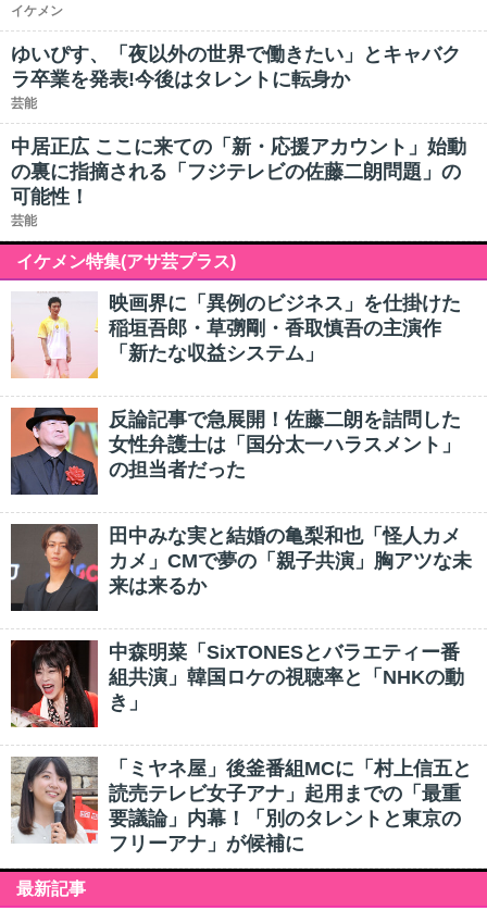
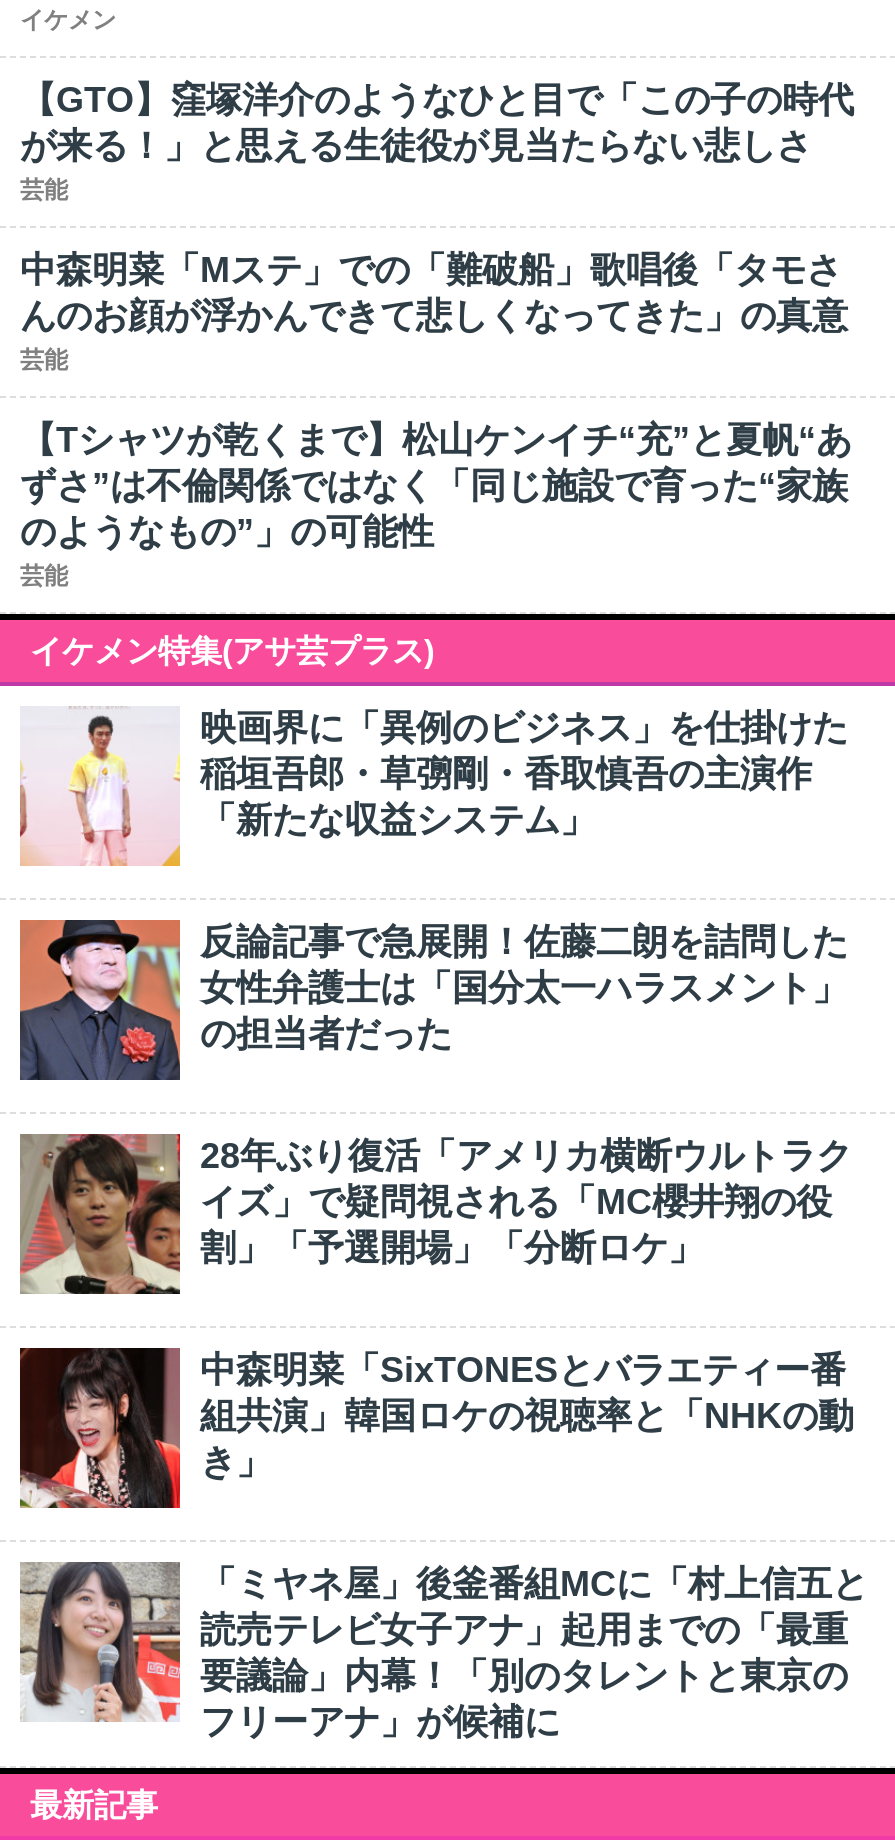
- ゆいぴす、「夜以外の世界で働きたい」とキャバク
- ラ卒業を発表!今後はタレントに転身か
+ 【GTO】窪塚洋介のようなひと目で「この子の時代
+ が来る！」と思える生徒役が見当たらない悲しさ

- 中居正広 ここに来ての「新・応援アカウント」始動
- の裏に指摘される「フジテレビの佐藤二朗問題」の
- 可能性！
+ 中森明菜「Mステ」での「難破船」歌唱後「タモさ
+ んのお顔が浮かんできて悲しくなってきた」の真意
+ 芸能
+ 【Tシャツが乾くまで】松山ケンイチ“充”と夏帆“あ
+ ずさ”は不倫関係ではなく「同じ施設で育った“家族
+ のようなもの”」の可能性

- [image]
- 田中みな実と結婚の亀梨和也「怪人カメ
- カメ」CMで夢の「親子共演」胸アツな未
- 来は来るか
+ [image]
+ 28年ぶり復活「アメリカ横断ウルトラク
+ イズ」で疑問視される「MC櫻井翔の役
+ 割」「予選開場」「分断ロケ」
